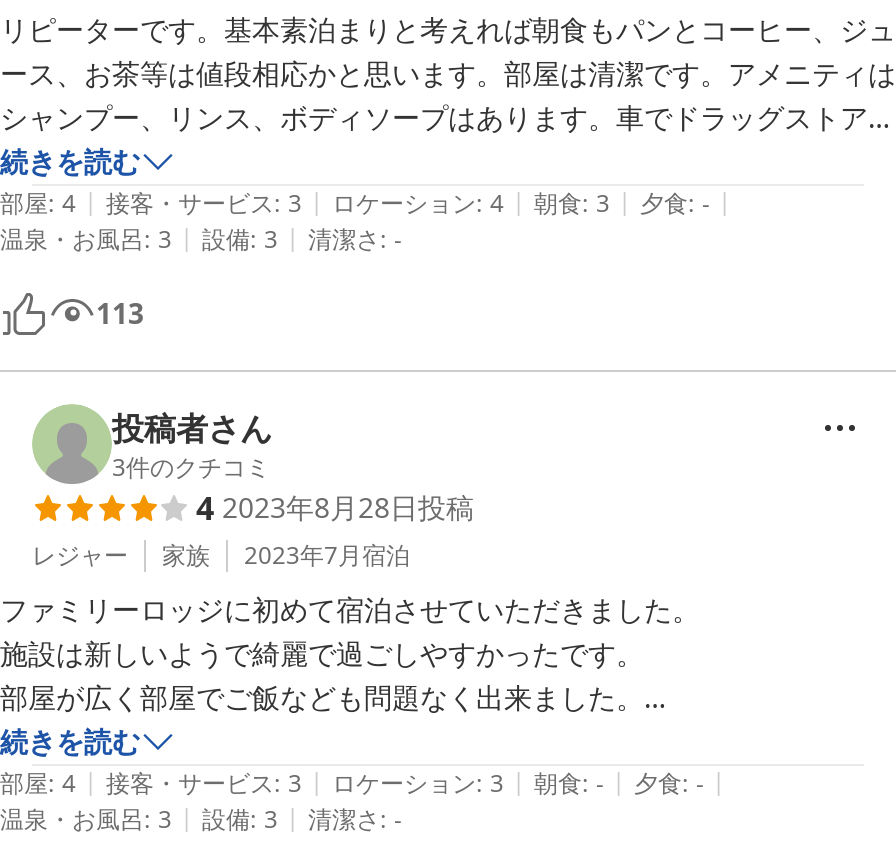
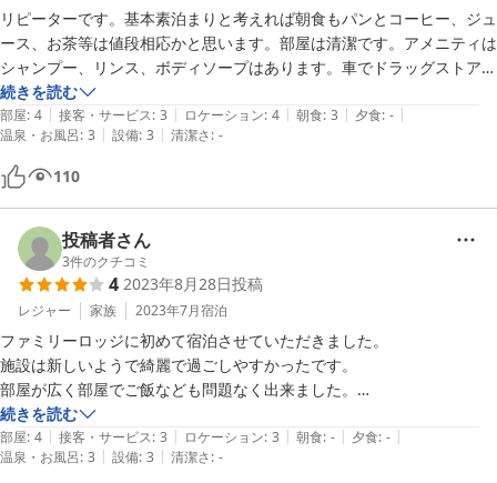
- 113
+ 110
